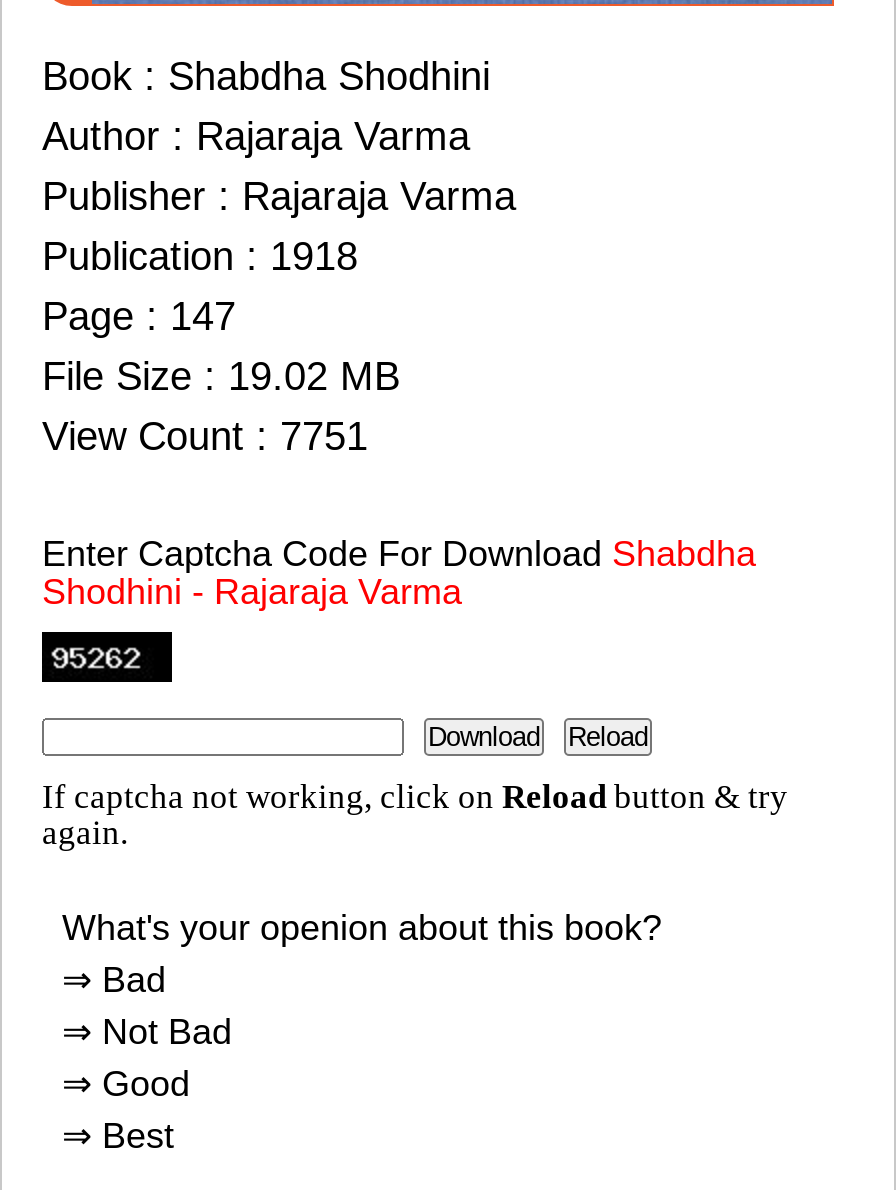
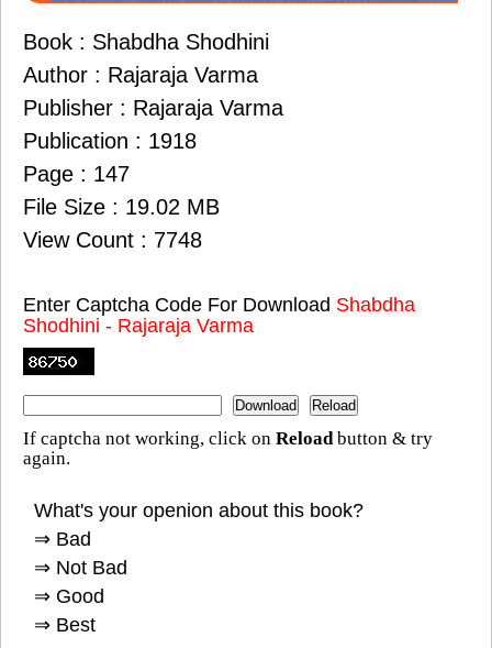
- View Count : 7751
+ View Count : 7748
